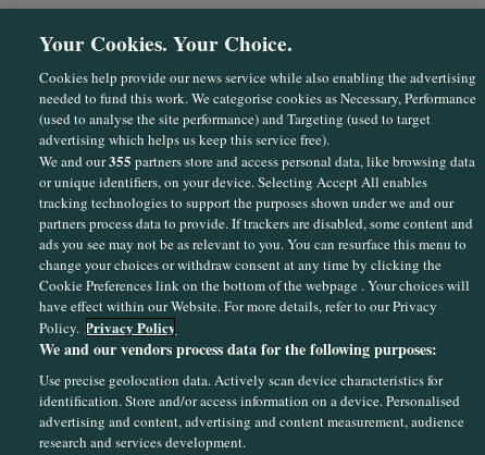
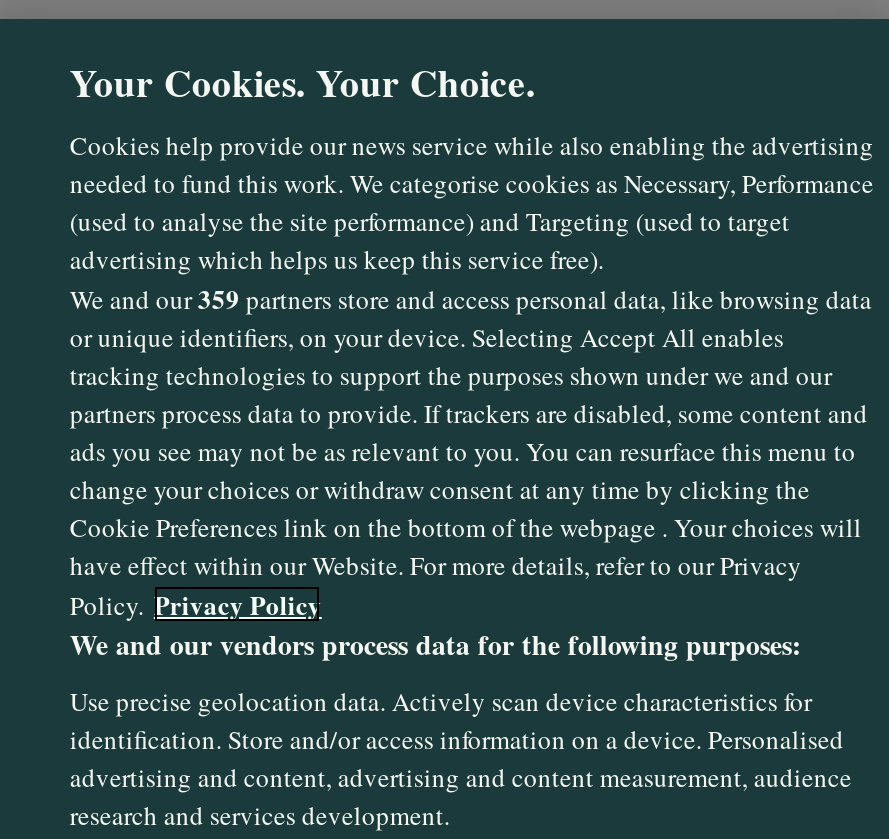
- We and our355 partners store and access personal data, like browsing data
+ We and our359 partners store and access personal data, like browsing data
